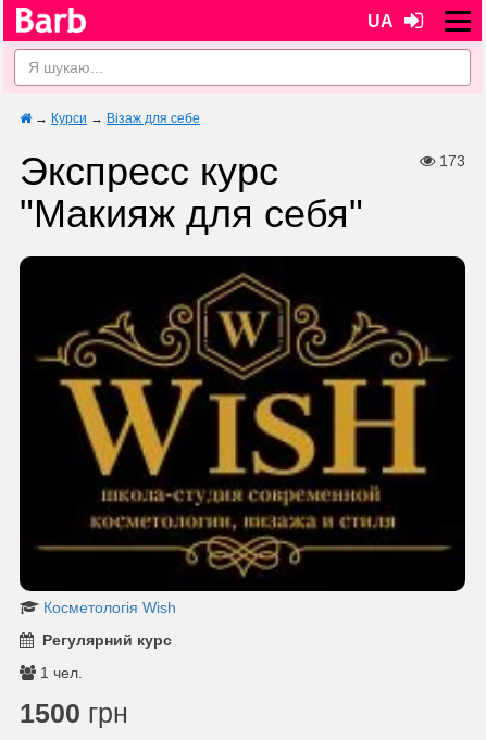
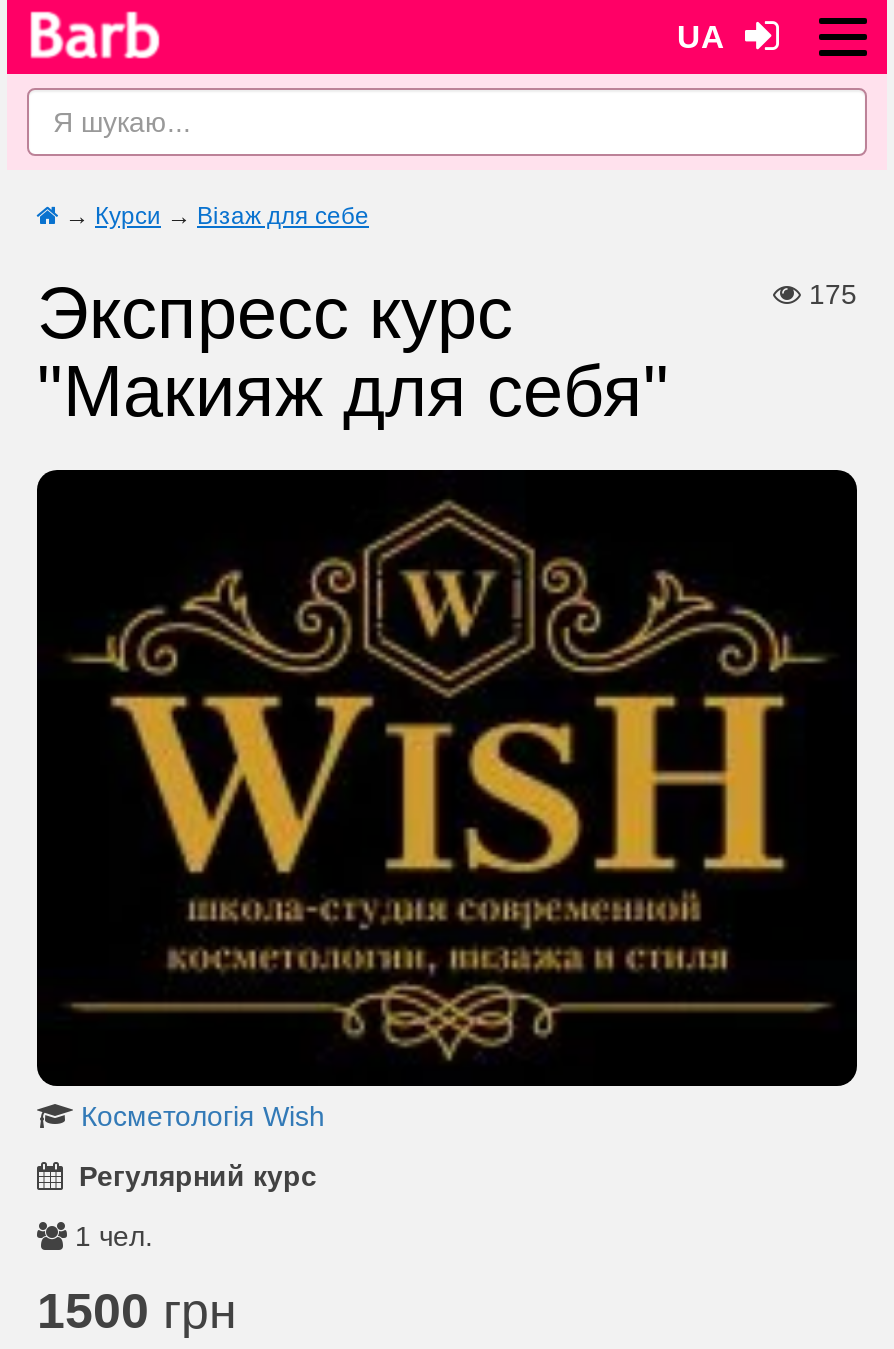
- 173
+ 175
